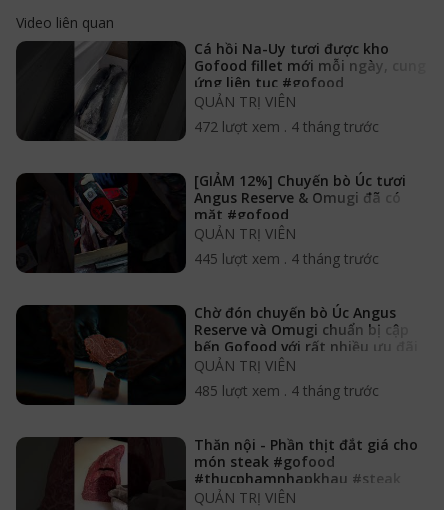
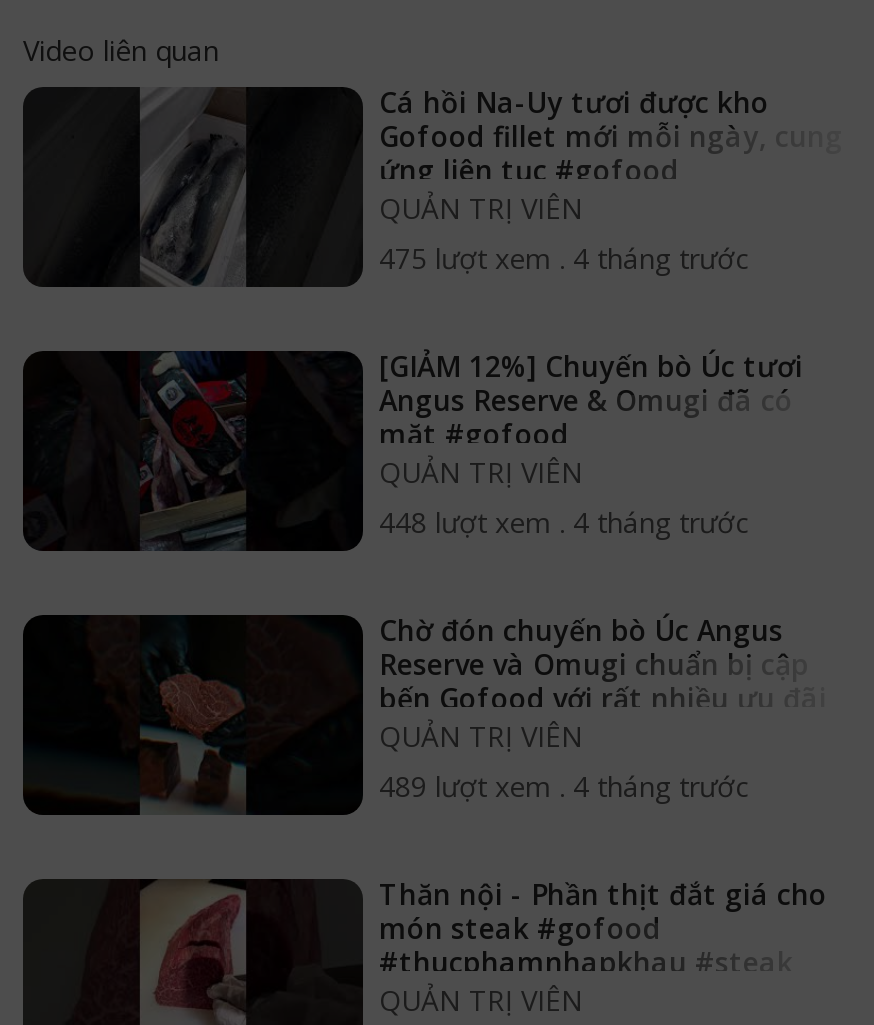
- 472 lượt xem. 4 tháng trước
+ 475 lượt xem. 4 tháng trước

- 445 lượt xem. 4 tháng trước
+ 448 lượt xem. 4 tháng trước

- 485 lượt xem. 4 tháng trước
+ 489 lượt xem. 4 tháng trước
